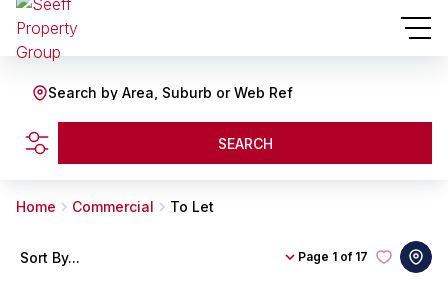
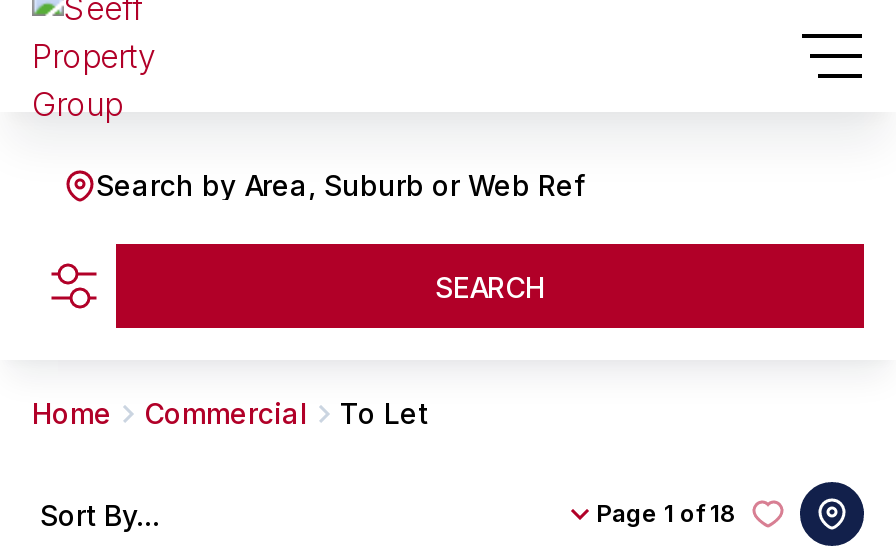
- Page 1 of 17
+ Page 1 of 18
